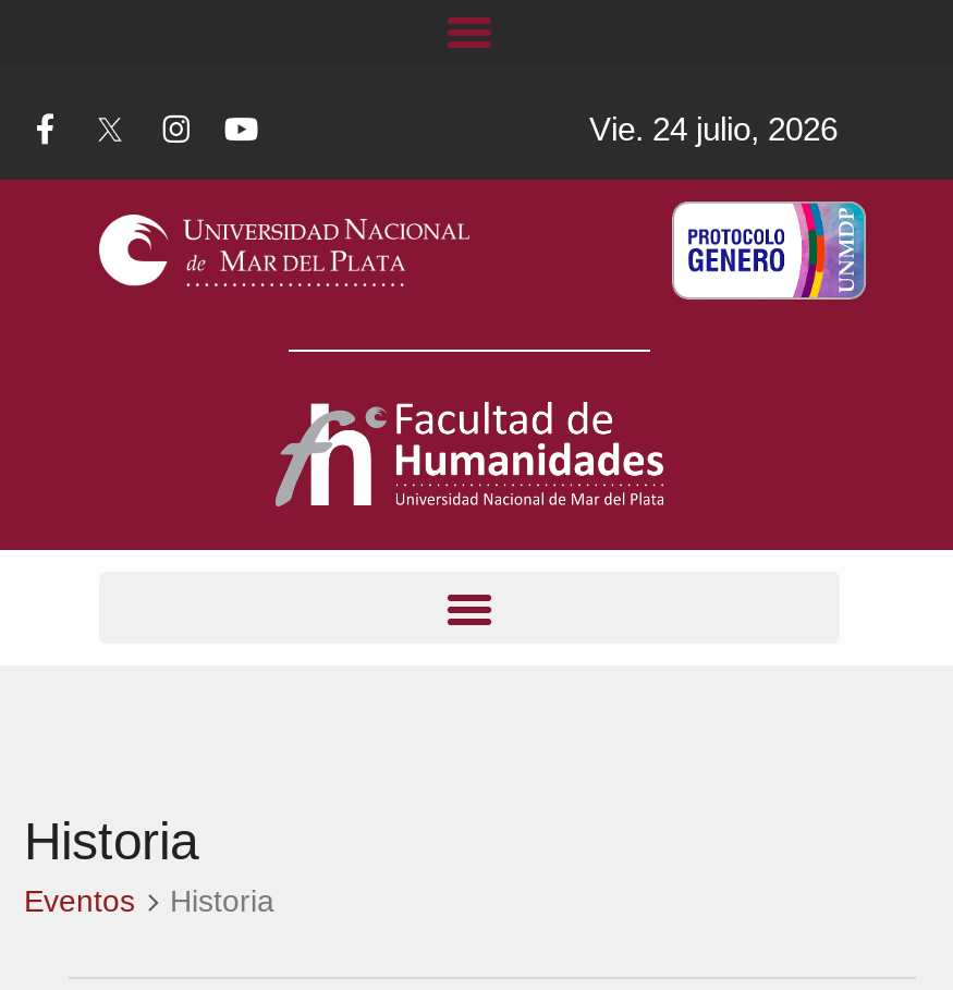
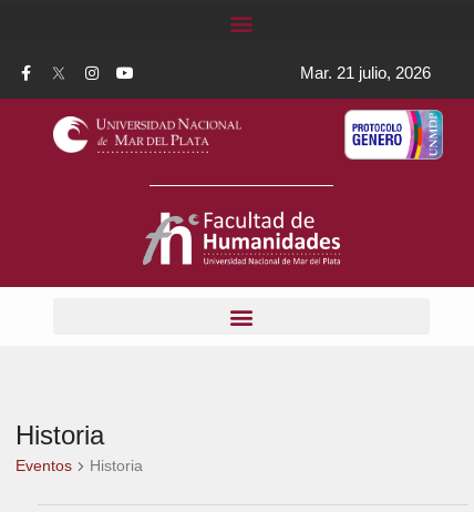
- Vie. 24 julio, 2026
+ Mar. 21 julio, 2026
